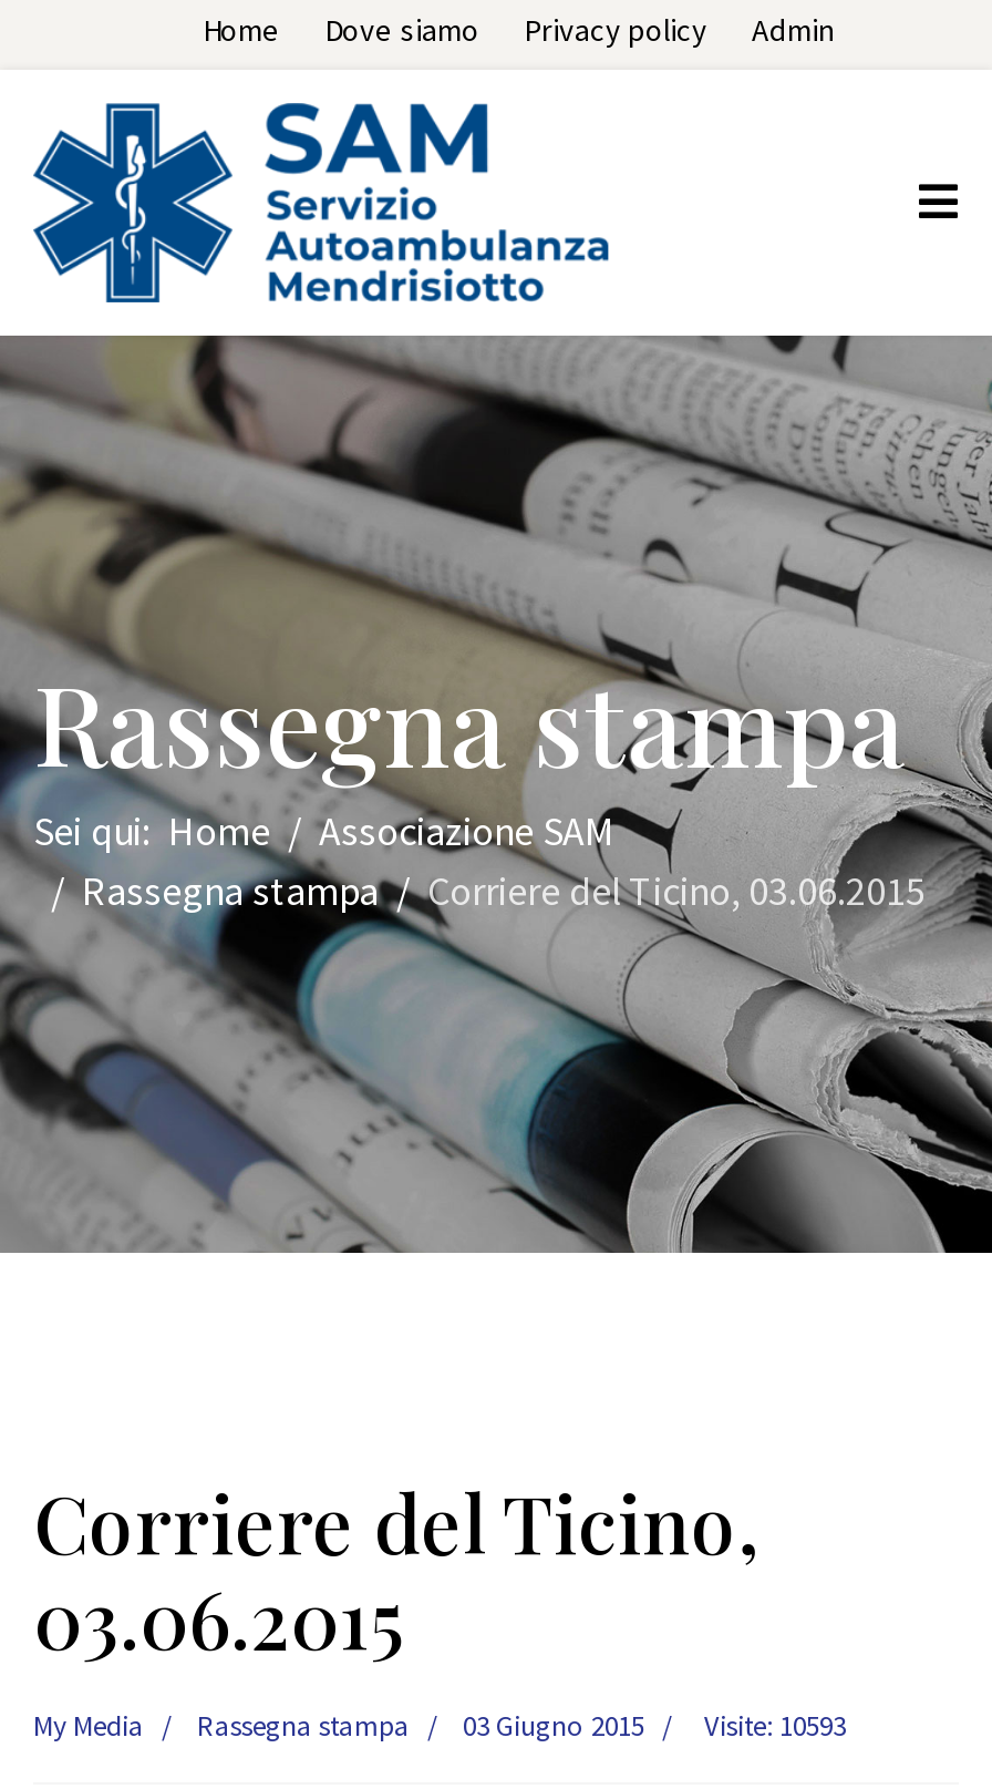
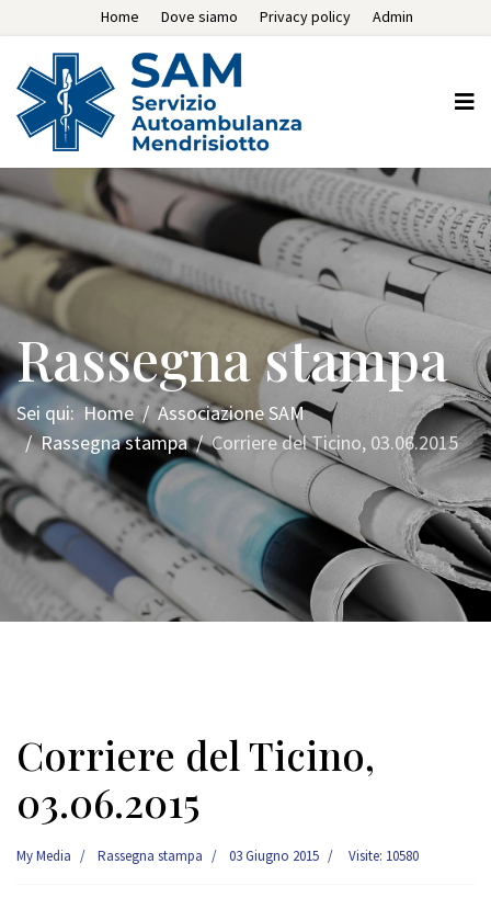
- My Media Rassegna stampa 03 Giugno 2015 Visite: 10593
+ My Media Rassegna stampa 03 Giugno 2015 Visite: 10580
